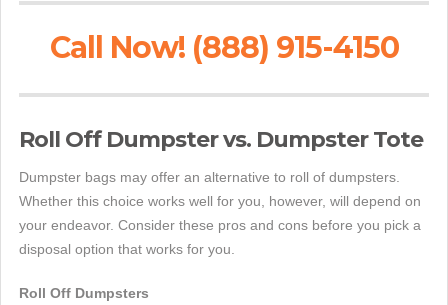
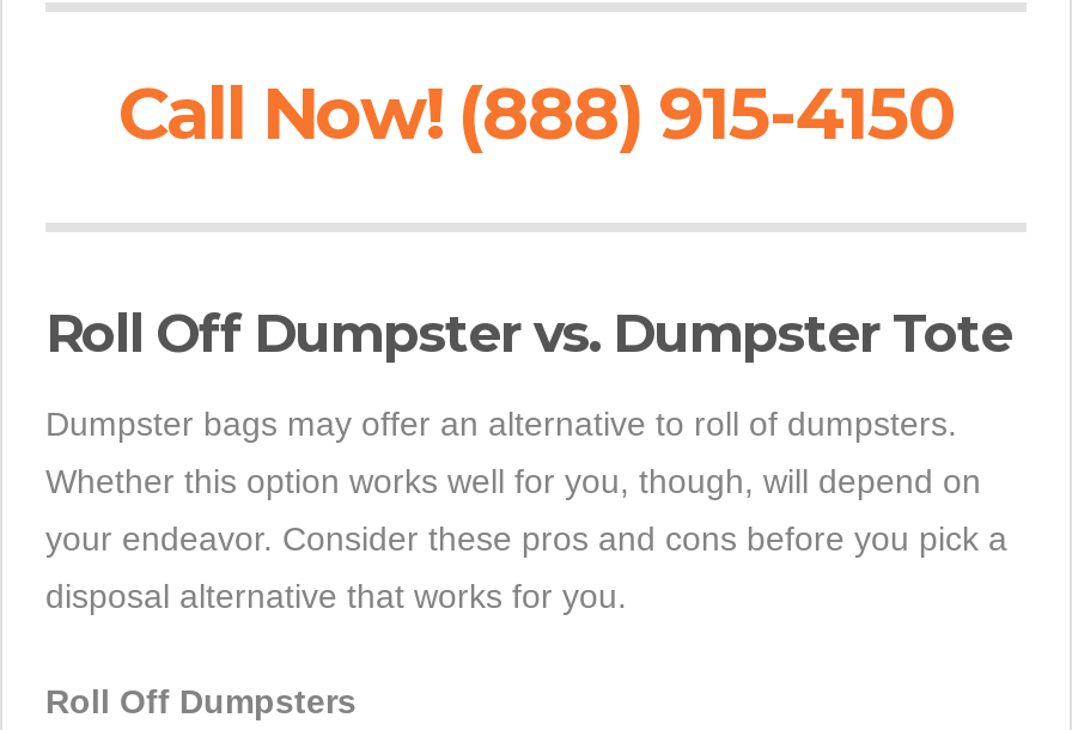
- Whether this choice works well for you, however, will depend on
+ Whether this option works well for you, though, will depend on

- disposal option that works for you.
+ disposal alternative that works for you.
